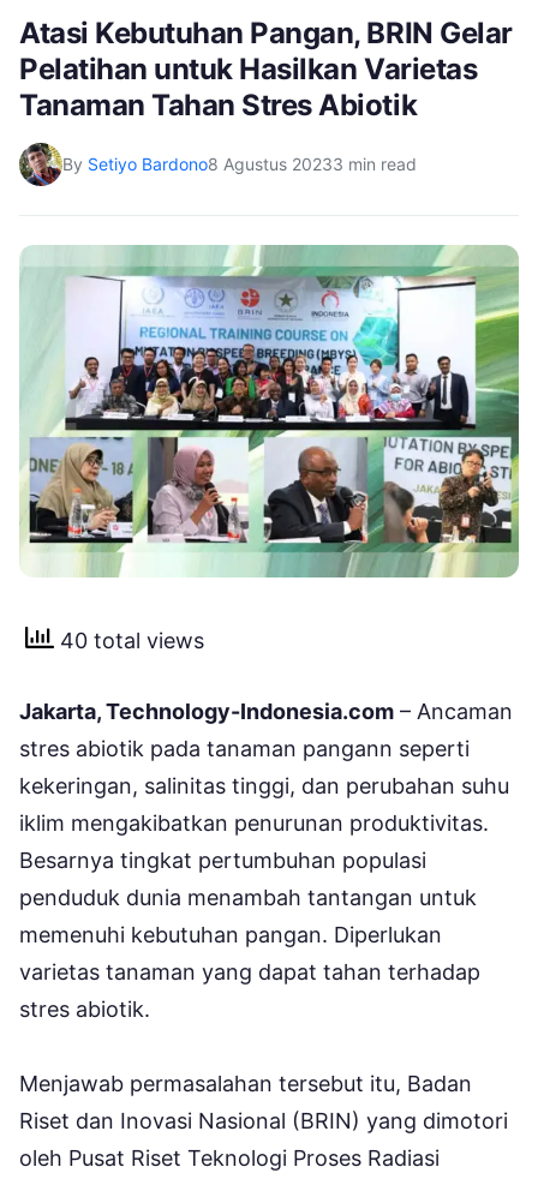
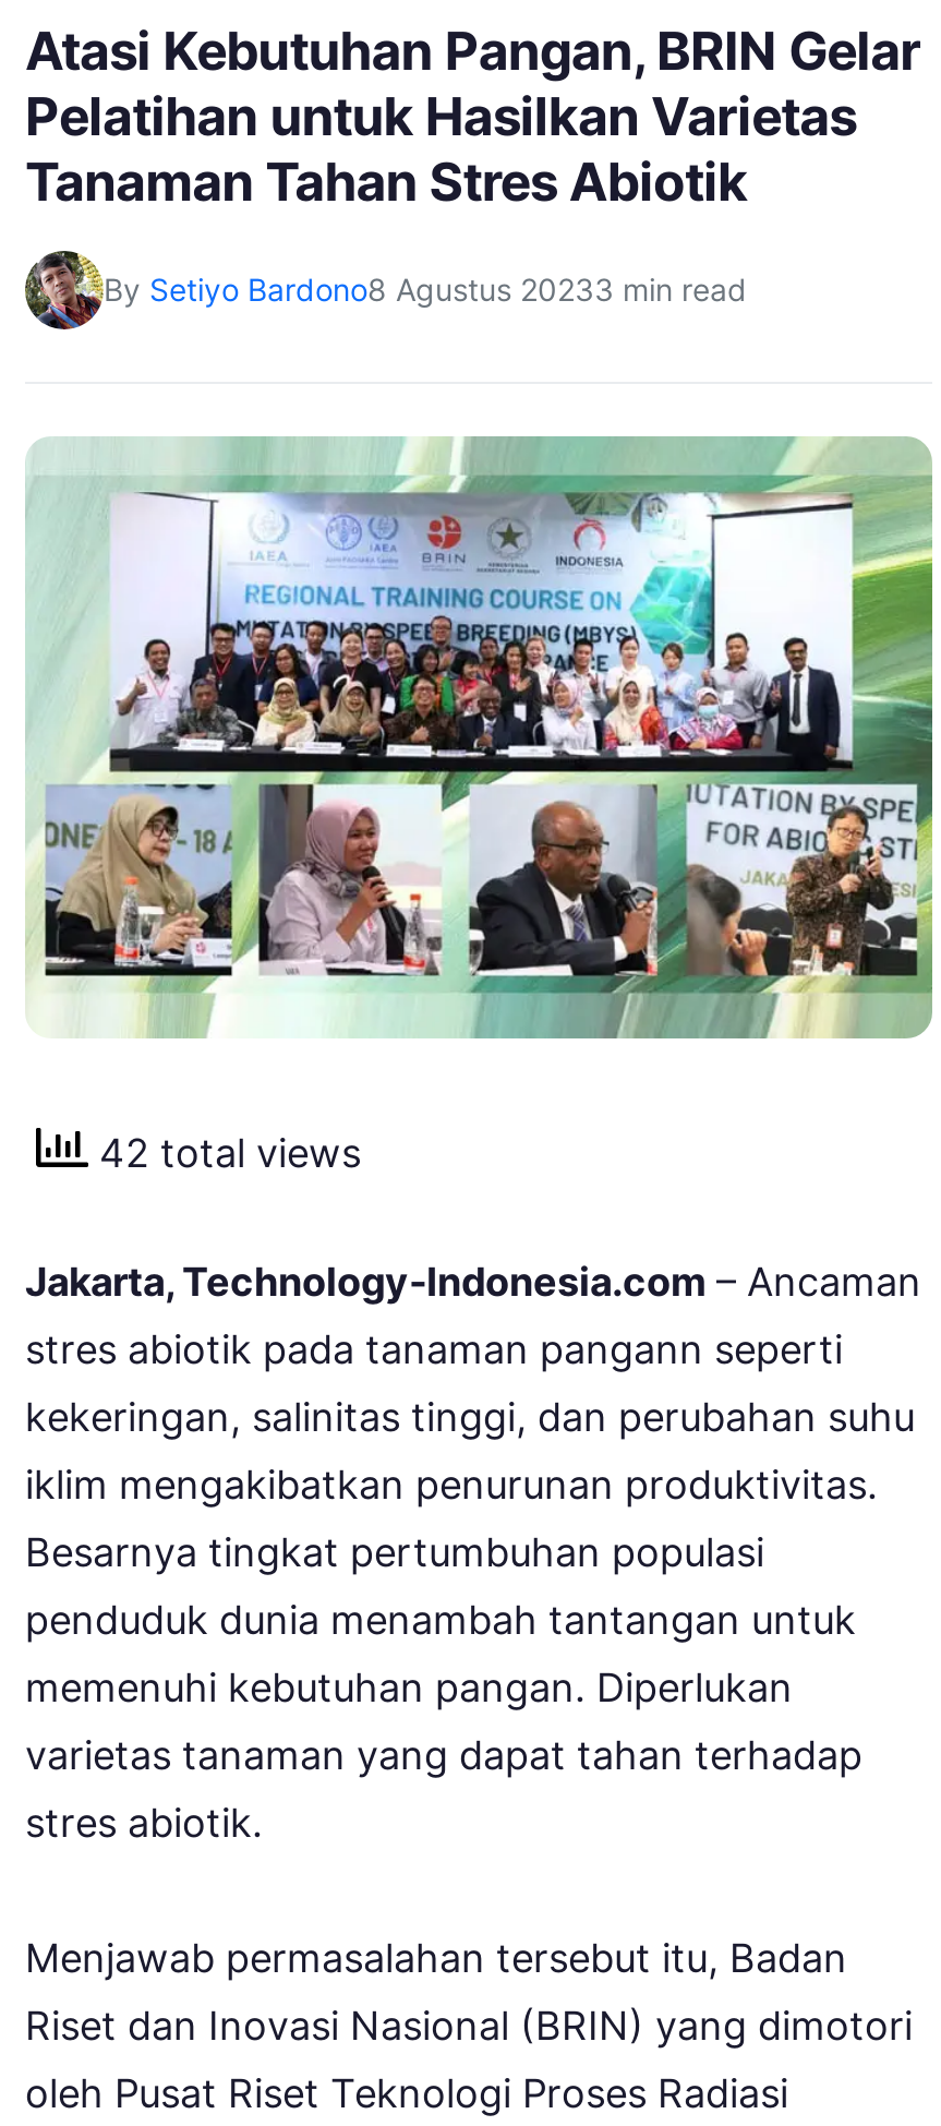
- 40 total views
+ 42 total views
